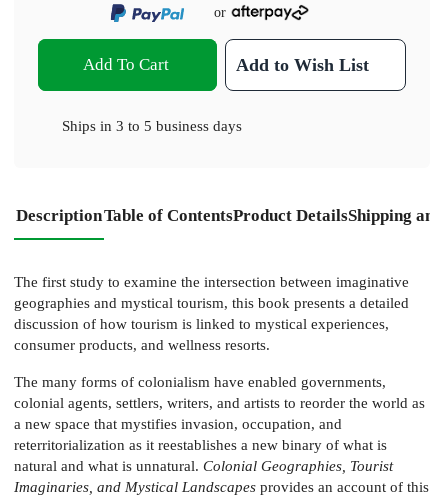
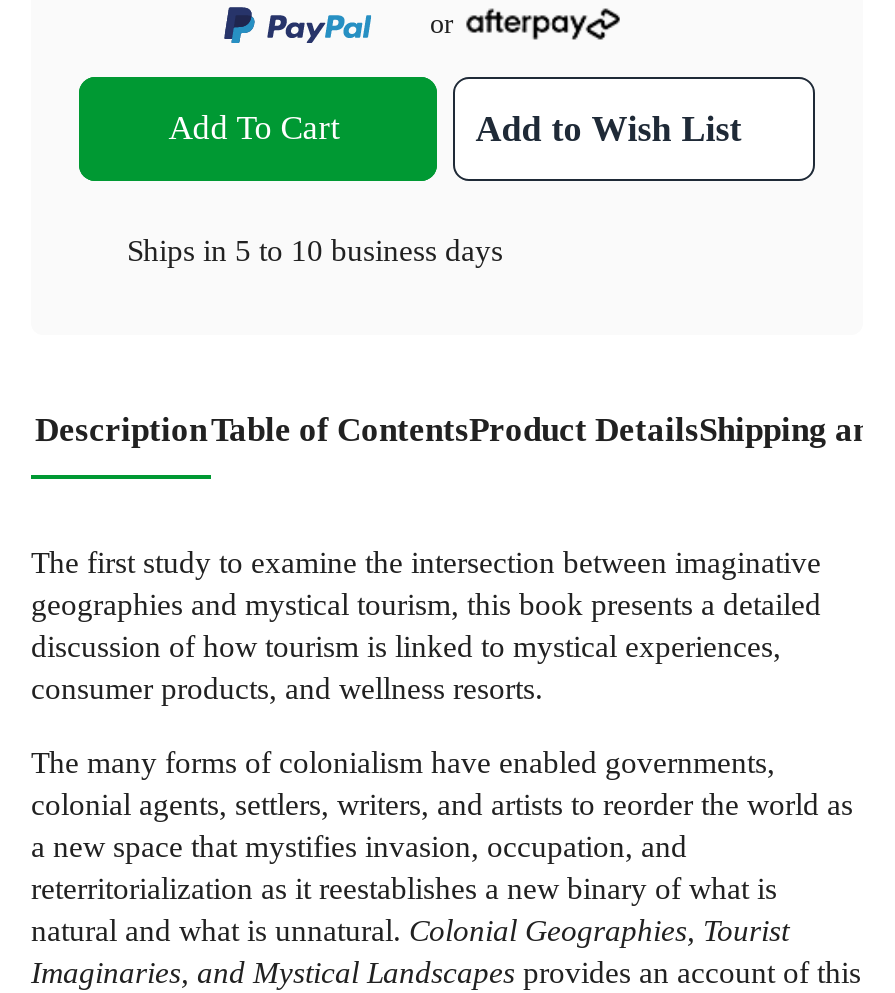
- Ships in 3 to 5 business days
+ Ships in 5 to 10 business days
